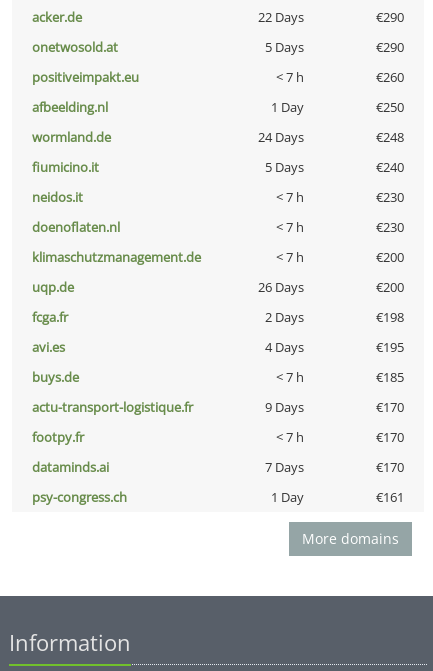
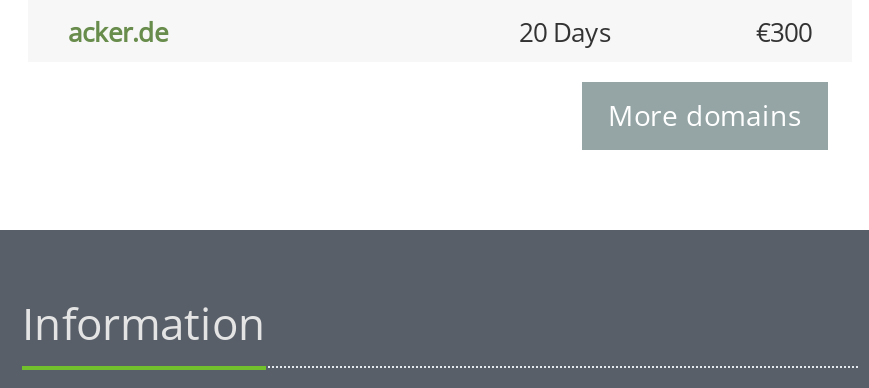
- 22 Days
- €290
- onetwosold.at
- 5 Days
- €290
- positiveimpakt.eu
- < 7 h
- €260
- afbeelding.nl
- 1 Day
- €250
- wormland.de
- 24 Days
- €248
- fiumicino.it
- 5 Days
- €240
- neidos.it
- < 7 h
- €230
- doenoflaten.nl
- < 7 h
- €230
- klimaschutzmanagement.de
- < 7 h
- €200
- uqp.de
- 26 Days
- €200
- fcga.fr
- 2 Days
- €198
- avi.es
- 4 Days
- €195
- buys.de
- < 7 h
- €185
- actu-transport-logistique.fr
- 9 Days
- €170
- footpy.fr
- < 7 h
- €170
- dataminds.ai
- 7 Days
- €170
- psy-congress.ch
- 1 Day
- €161
+ 20 Days
+ €300
